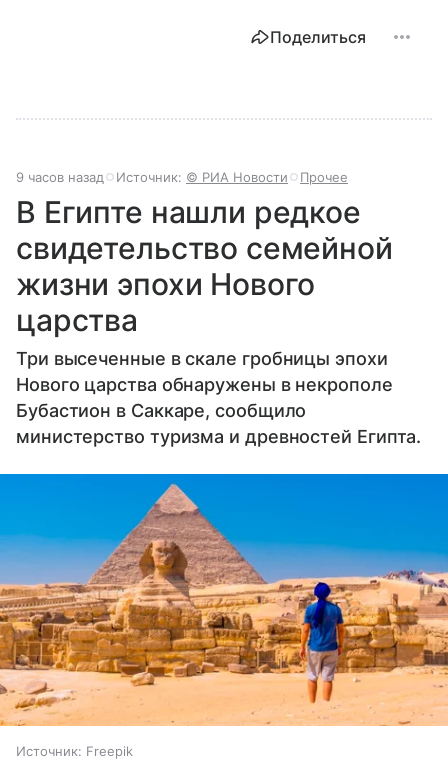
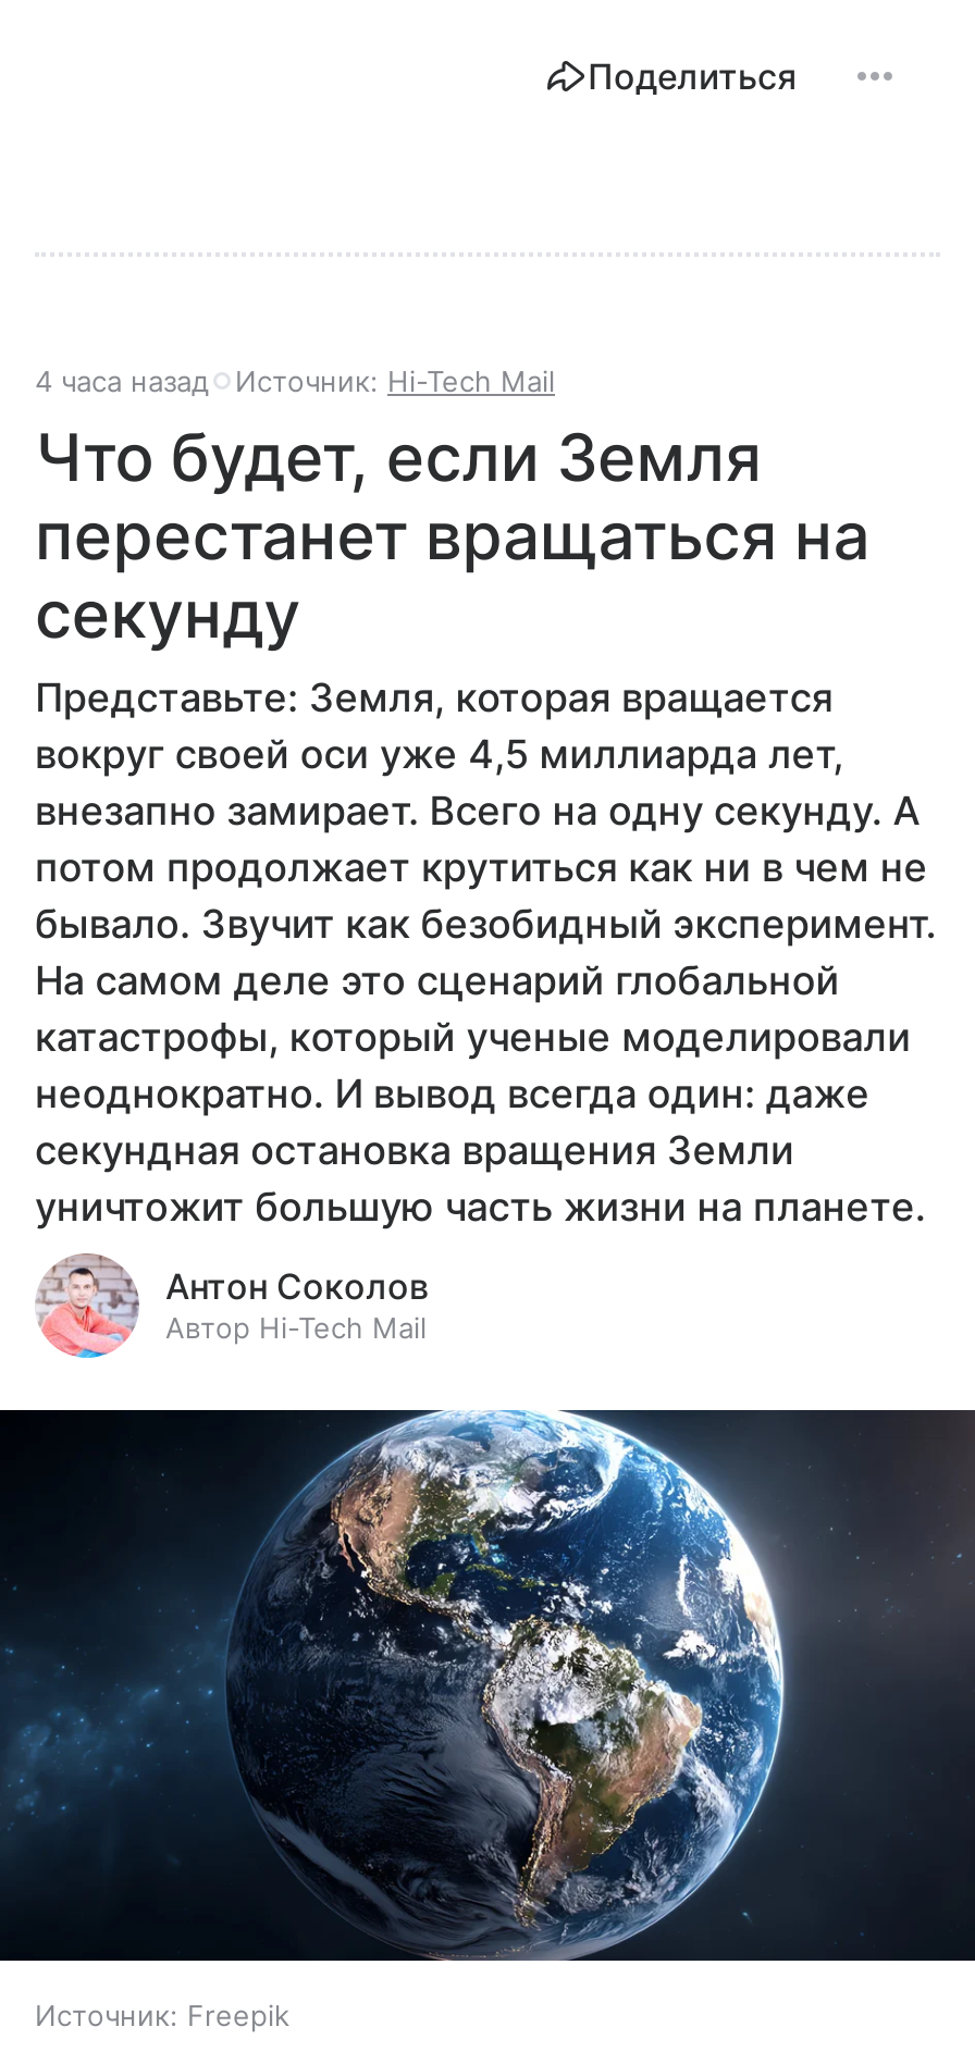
- 9 часов назад
- Источник: © РИА Новости
- Прочее
- В Египте нашли редкое
- свидетельство семейной
- жизни эпохи Нового
- царства
- Три высеченные в скале гробницы эпохи
- Нового царства обнаружены в некрополе
- Бубастион в Саккаре, сообщило
- министерство туризма и древностей Египта.
+ 4 часа назад
+ Источник: Hi-Tech Mail
+ Что будет, если Земля
+ перестанет вращаться на
+ секунду
+ Представьте: Земля, которая вращается
+ вокруг своей оси уже 4,5 миллиарда лет,
+ внезапно замирает. Всего на одну секунду. А
+ потом продолжает крутиться как ни в чем не
+ бывало. Звучит как безобидный эксперимент.
+ На самом деле это сценарий глобальной
+ катастрофы, который ученые моделировали
+ неоднократно. И вывод всегда один: даже
+ секундная остановка вращения Земли
+ уничтожит большую часть жизни на планете.
+ Антон Соколов
+ Автор Hi-Tech Mail

- [image]
+ [image]
